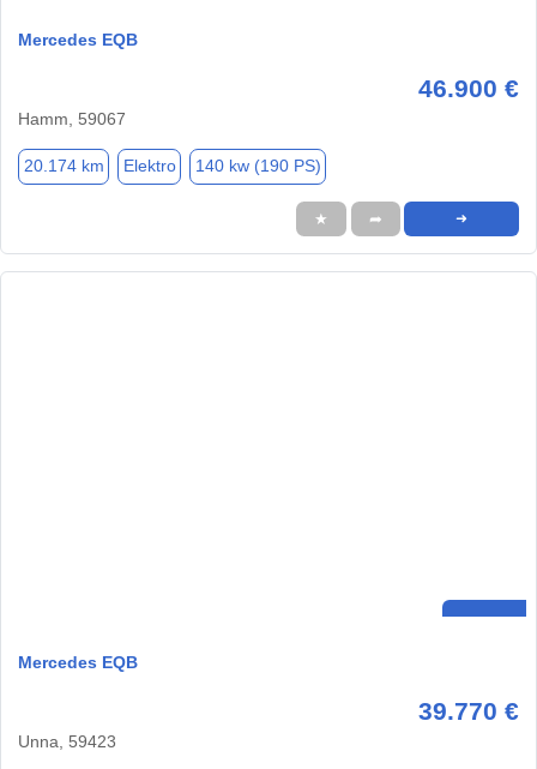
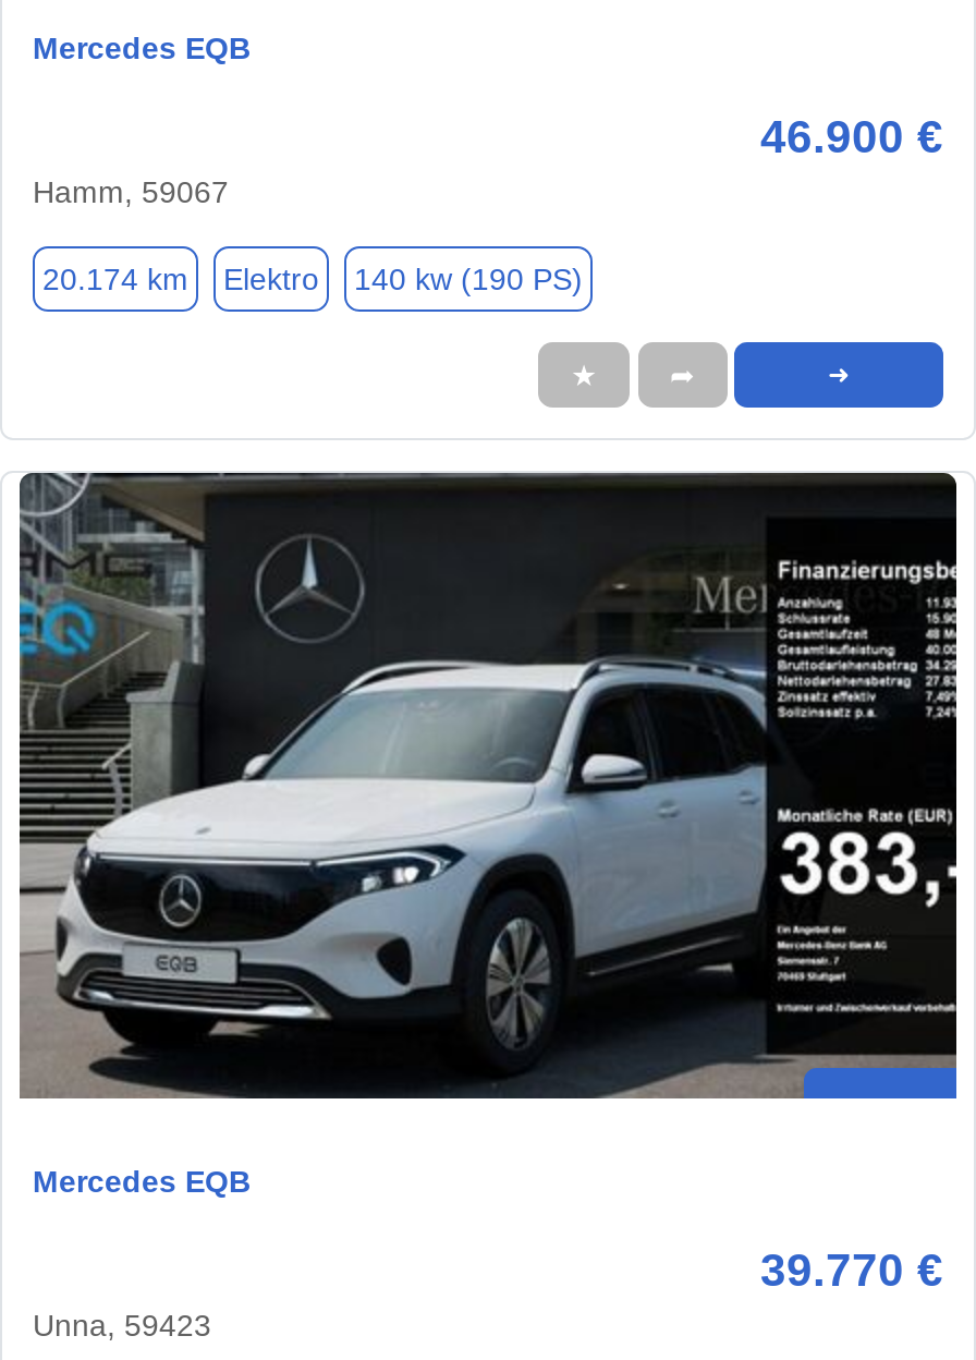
+ [image]
